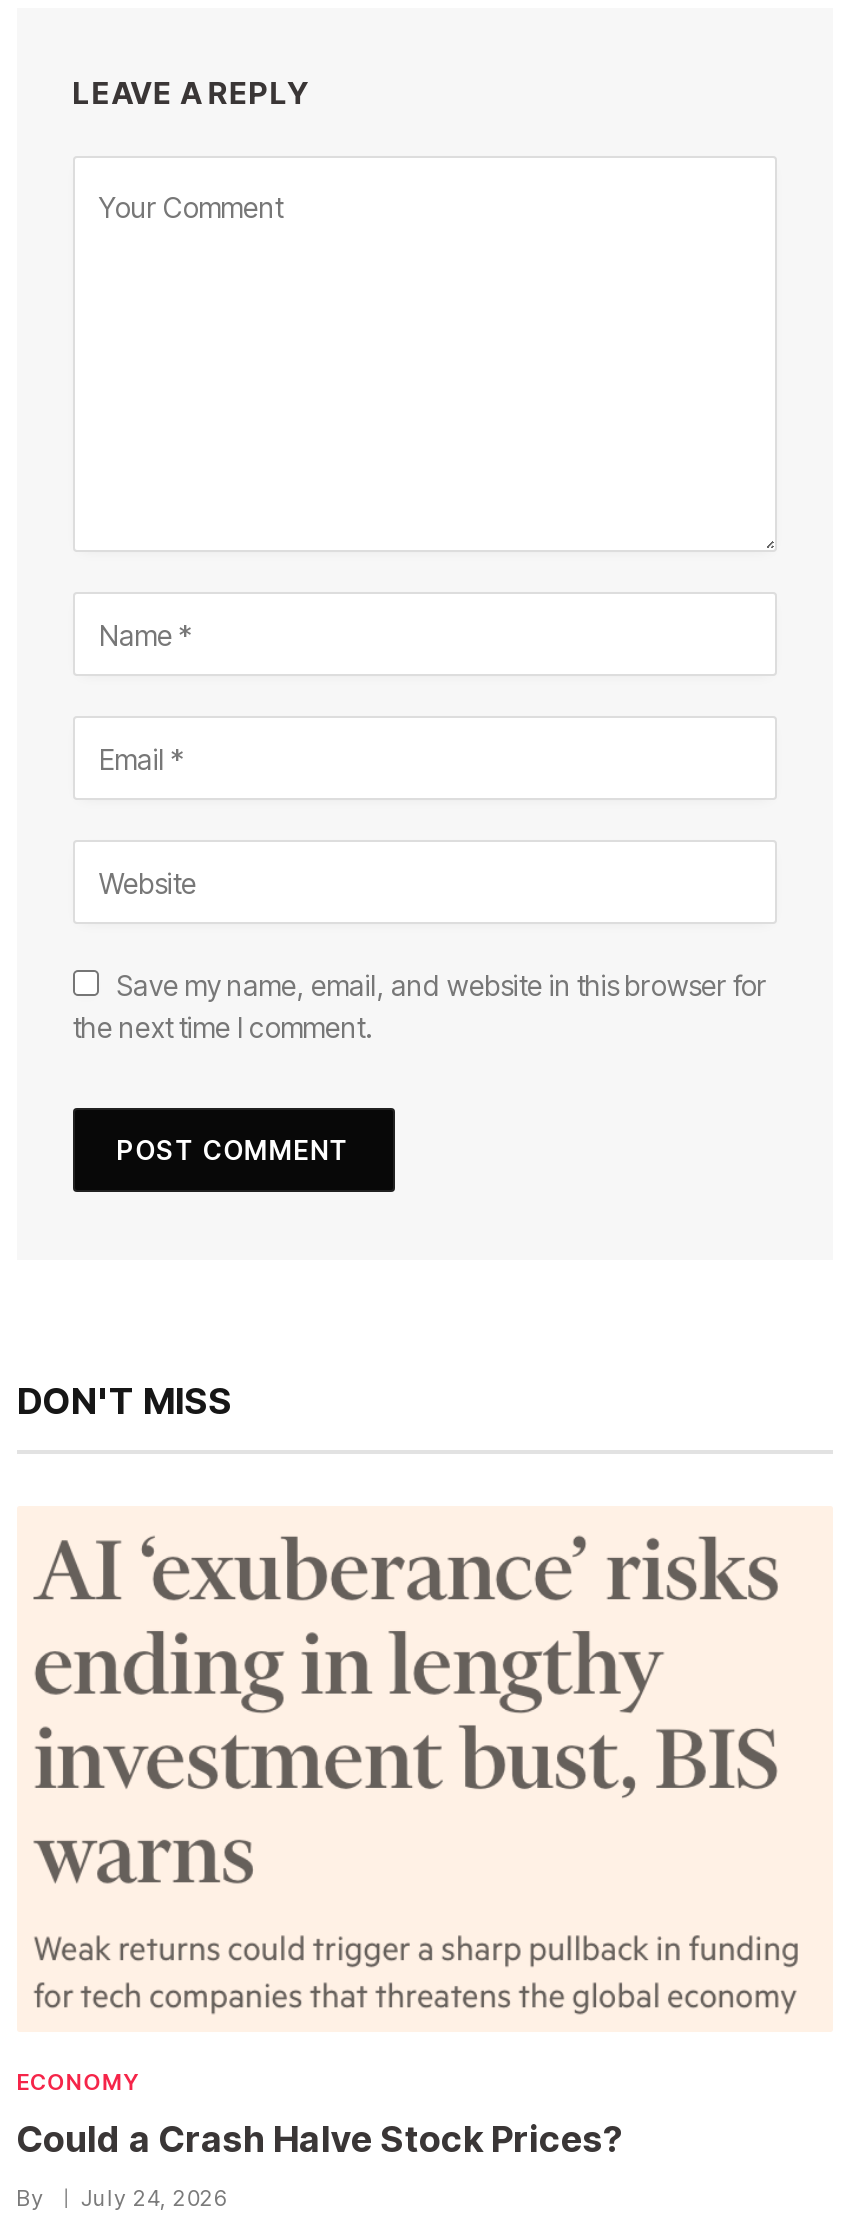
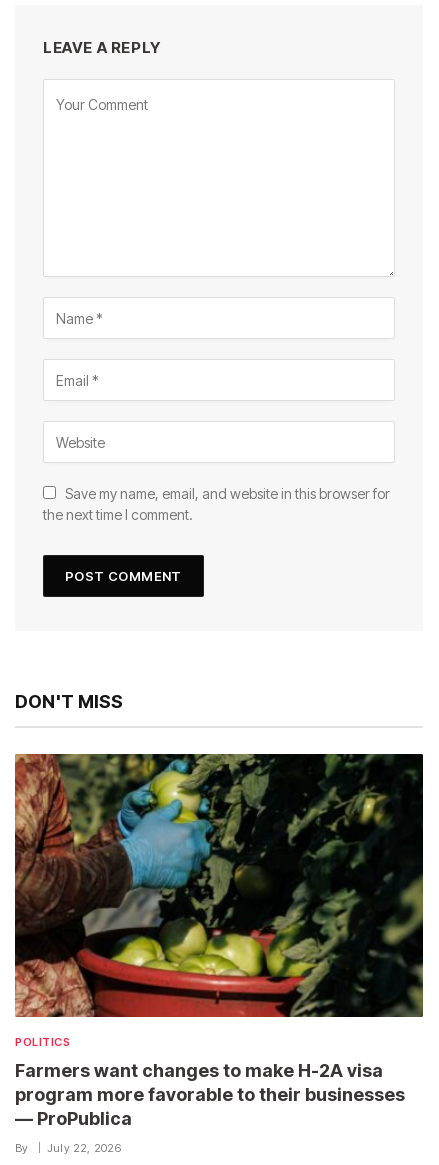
- [image]
- ECONOMY
+ [image]
+ POLITICS

- Could a Crash Halve Stock Prices?
+ Farmers want changes to make H-2A visa
+ program more favorable to their businesses
+ — ProPublica

- By July 24, 2026
+ By July 22, 2026
